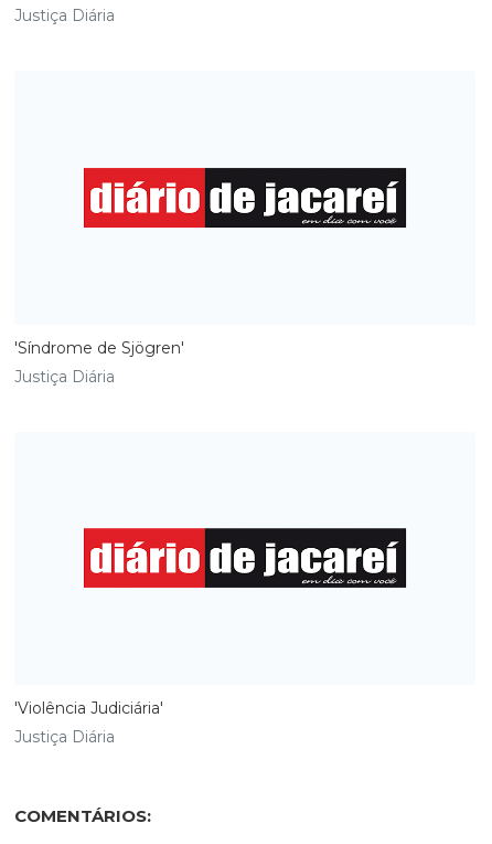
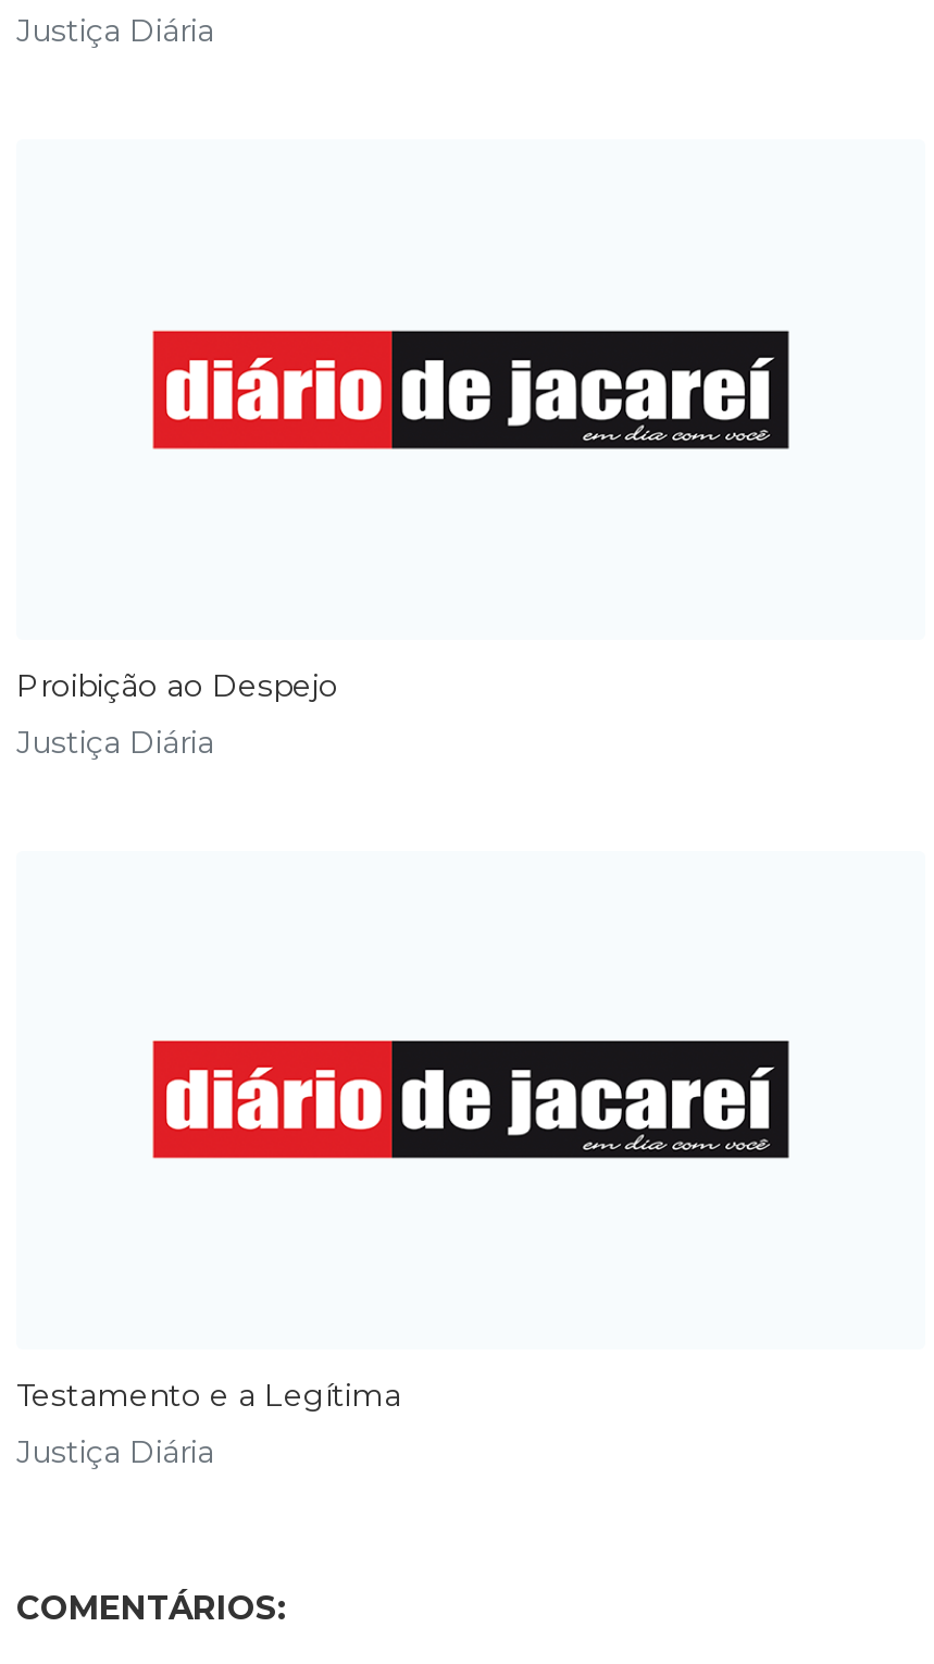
- 'Síndrome de Sjögren'
+ Proibição ao Despejo

- 'Violência Judiciária'
+ Testamento e a Legítima
